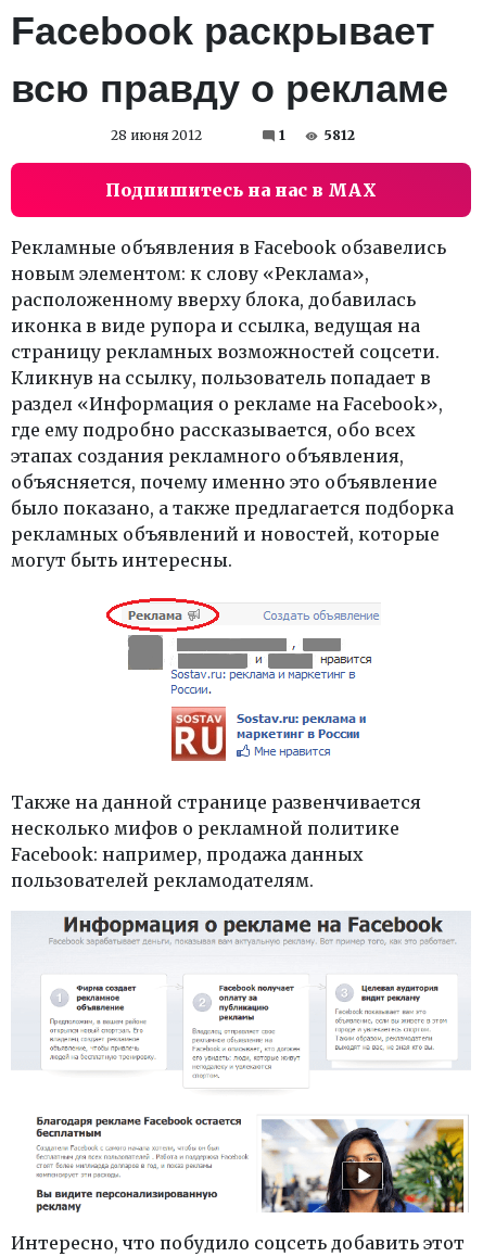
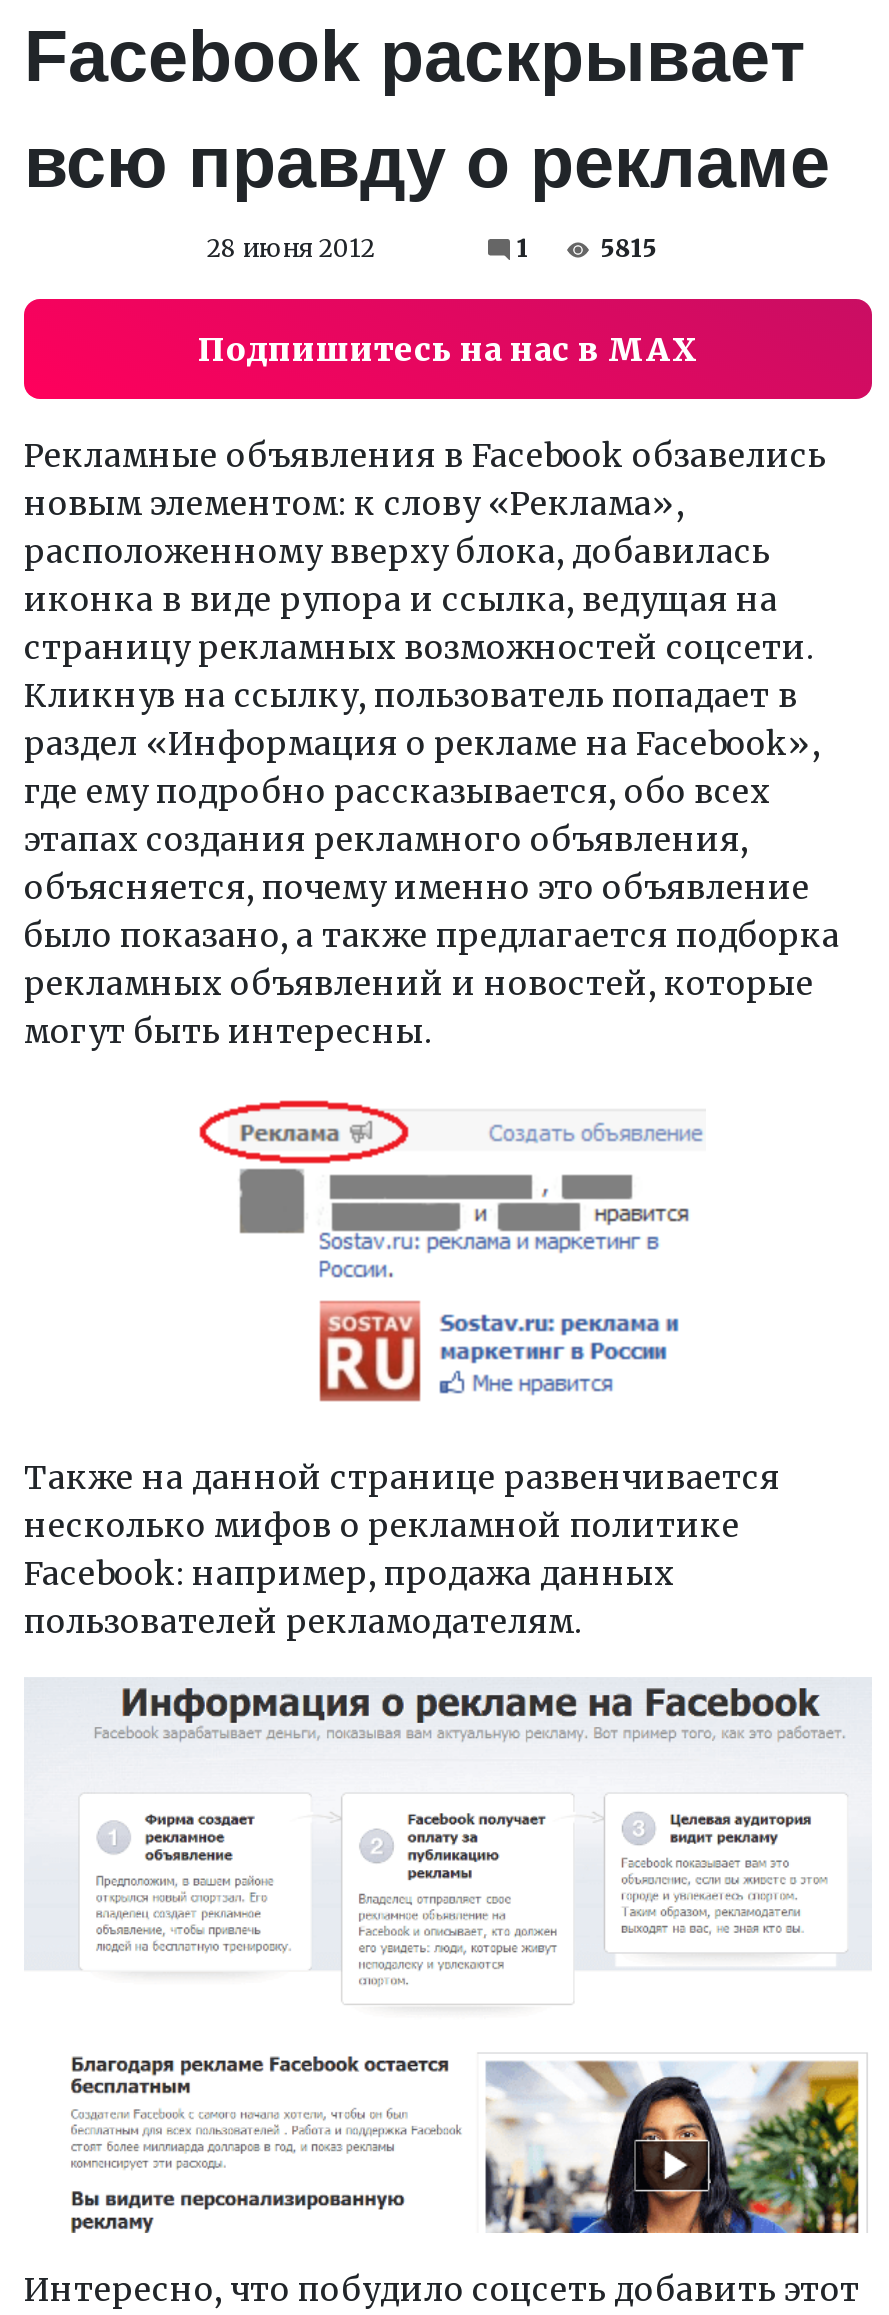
- 5812
+ 5815
